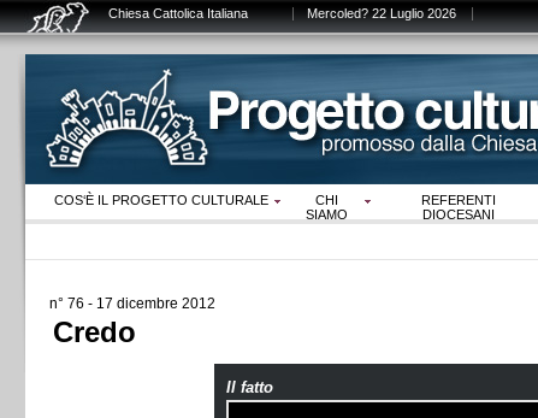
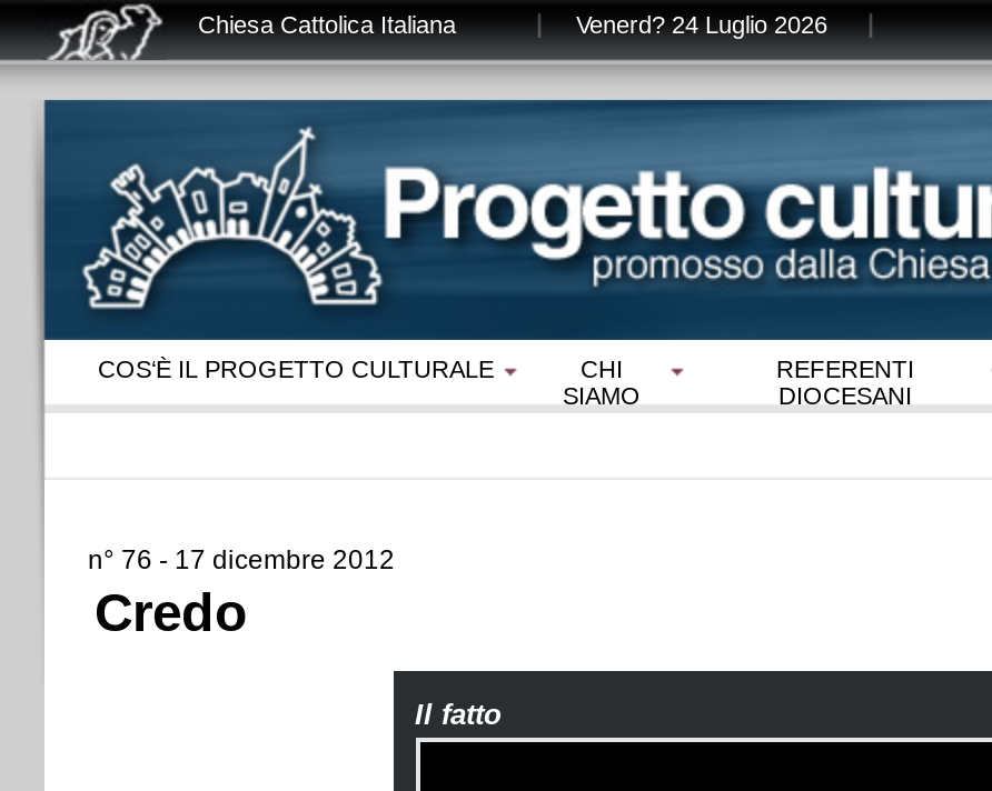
- Mercoled? 22 Luglio 2026
+ Venerd? 24 Luglio 2026
